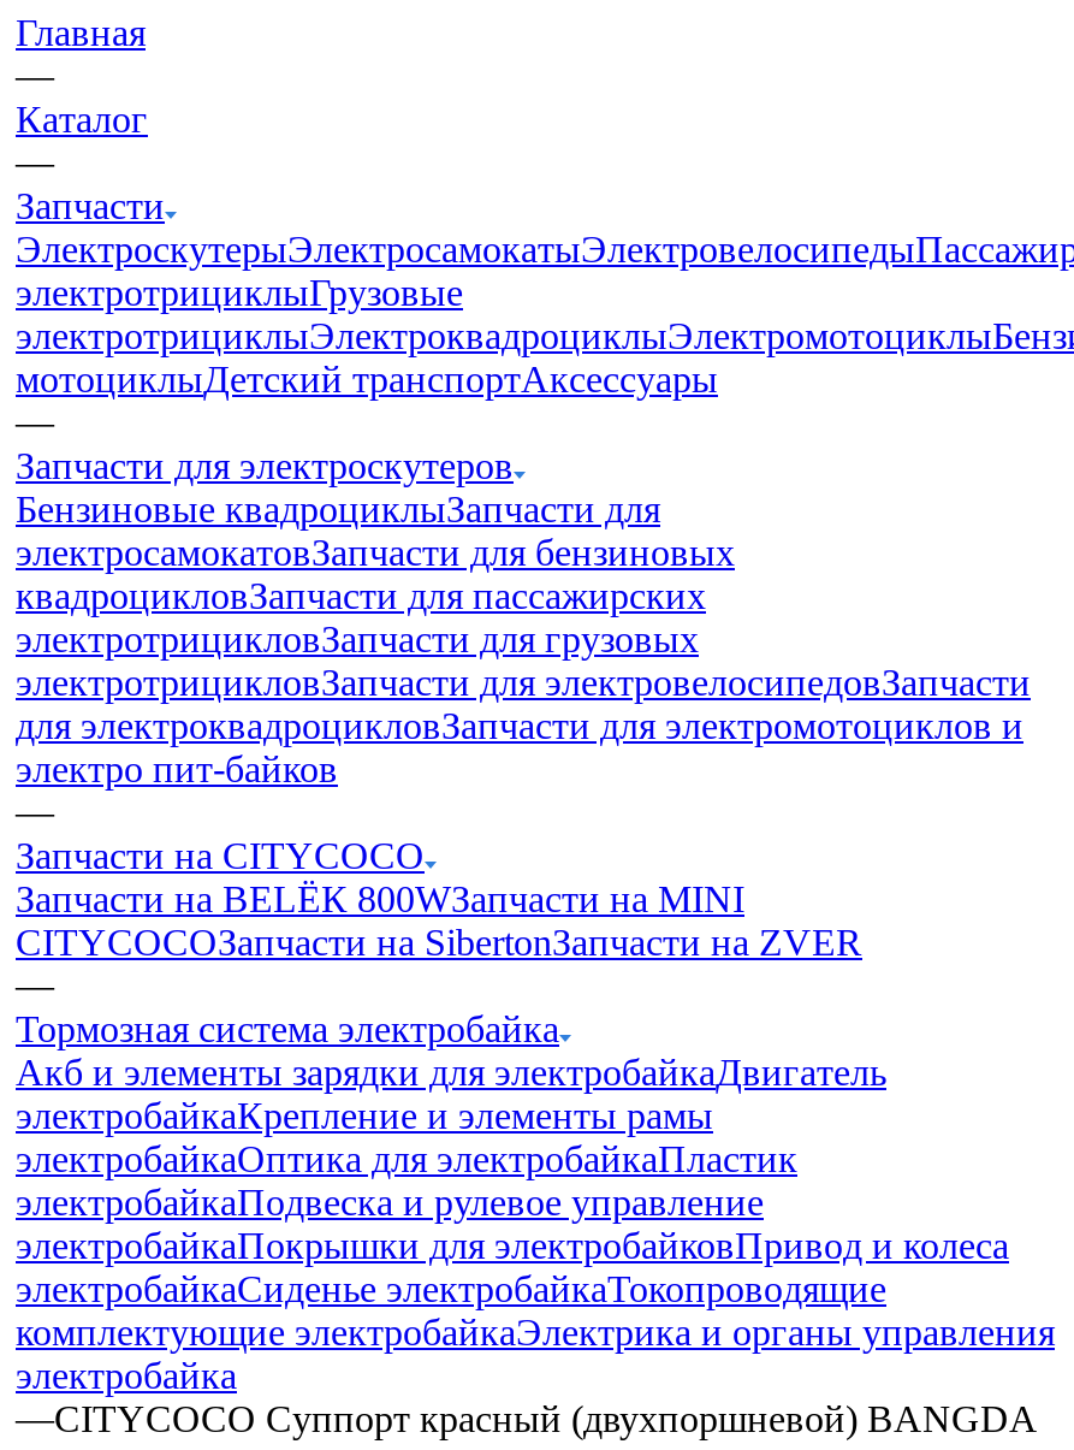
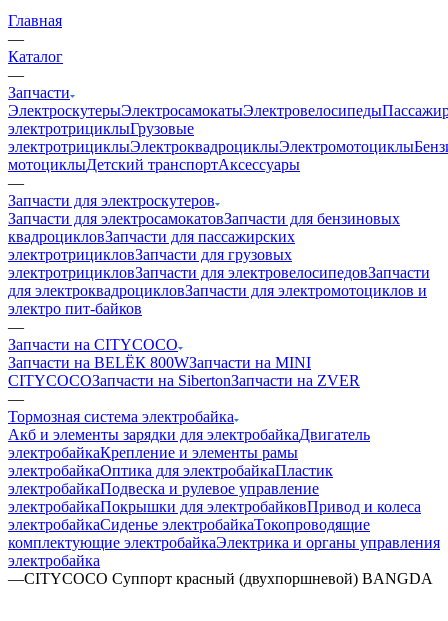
- Бензиновые квадроциклыЗапчасти для
- электросамокатовЗапчасти для бензиновых
+ Запчасти для электросамокатовЗапчасти для бензиновых
